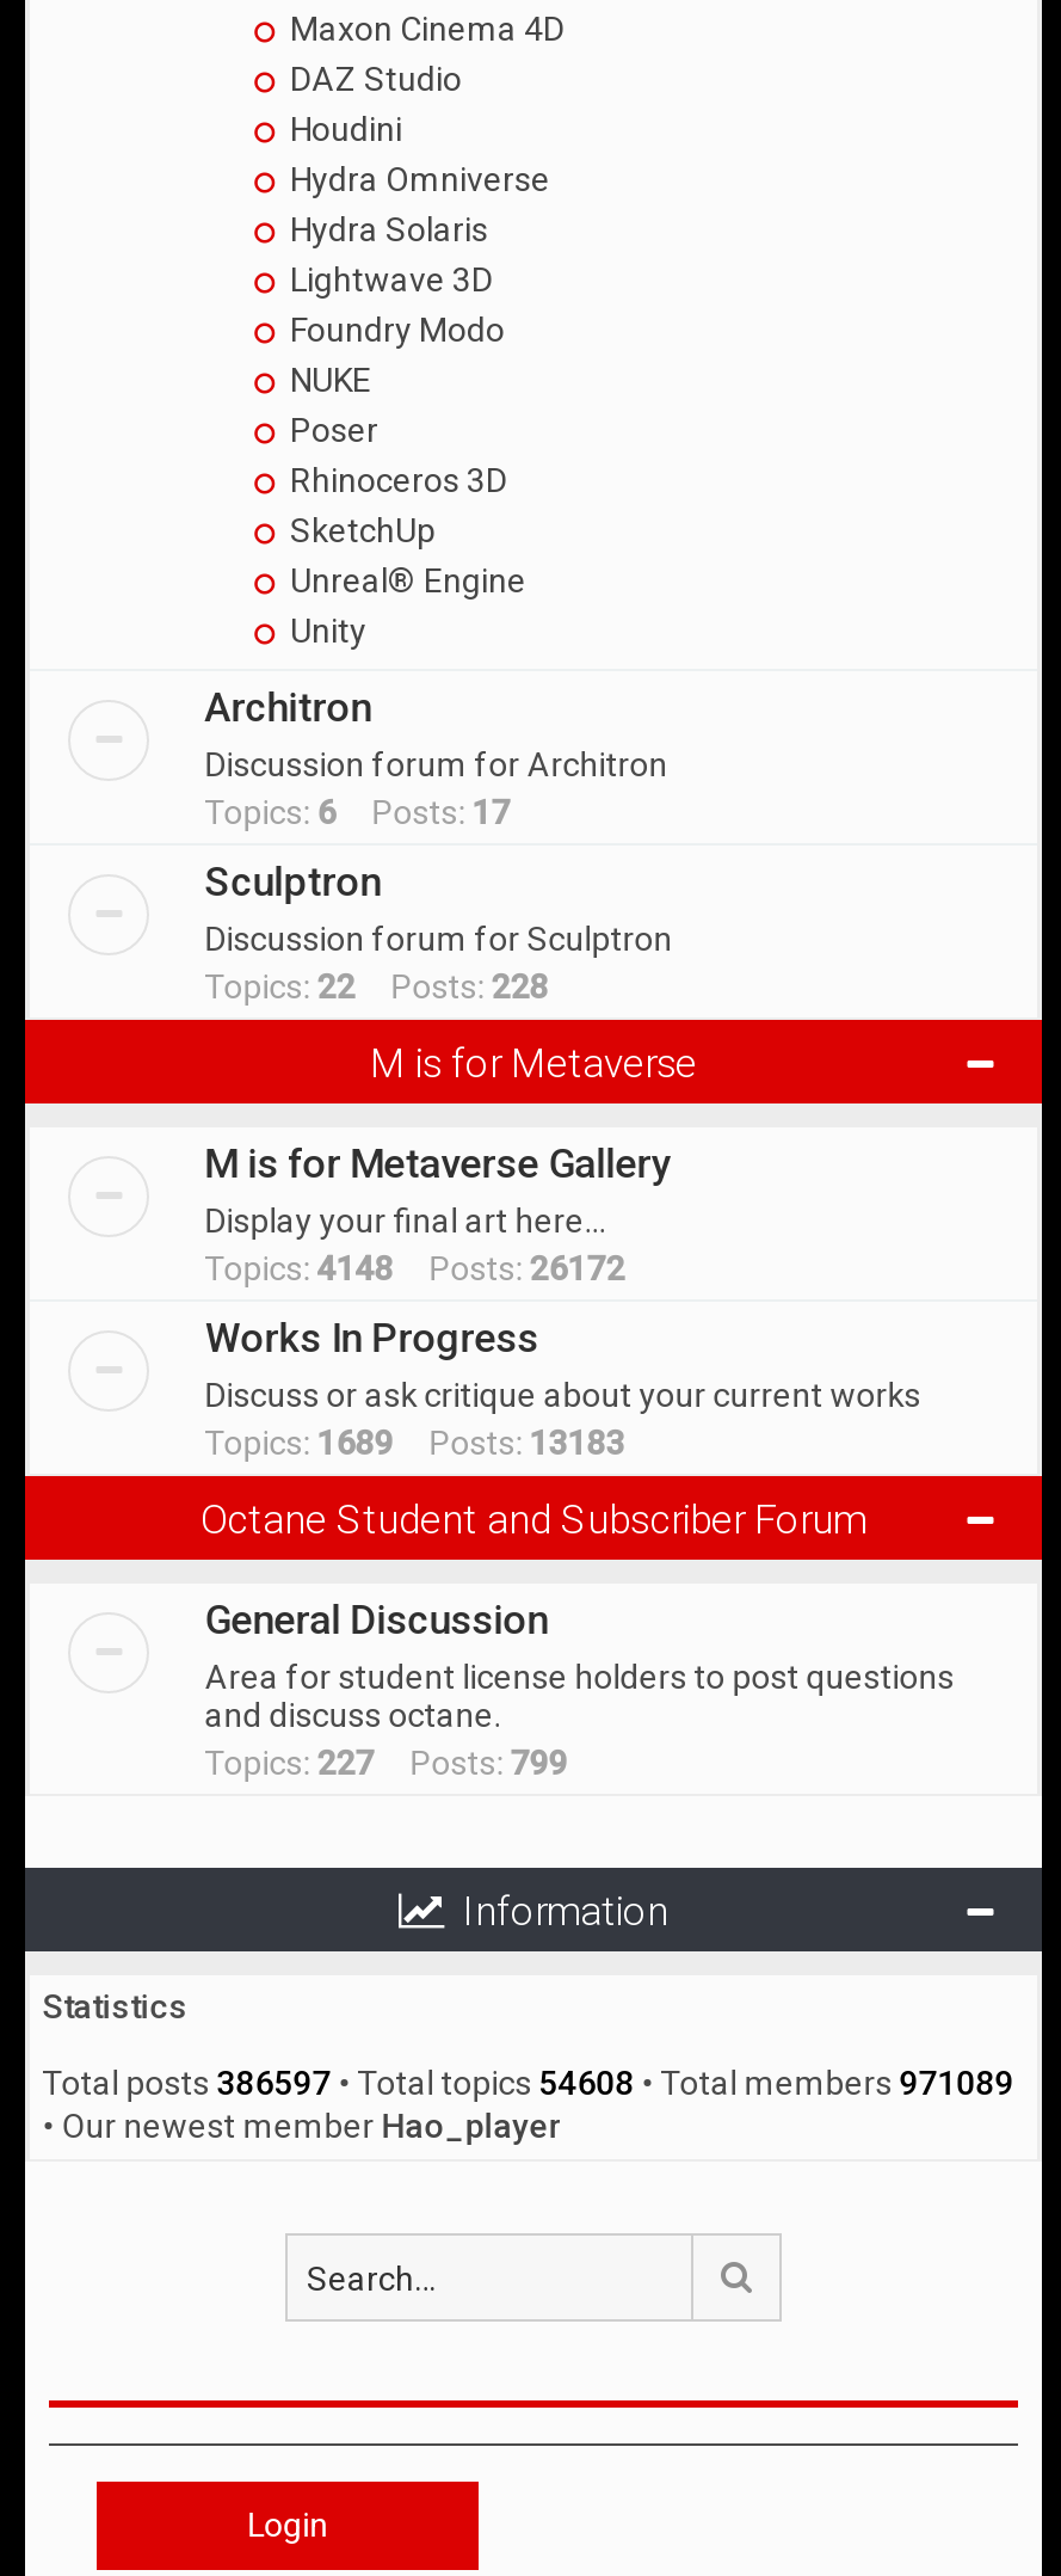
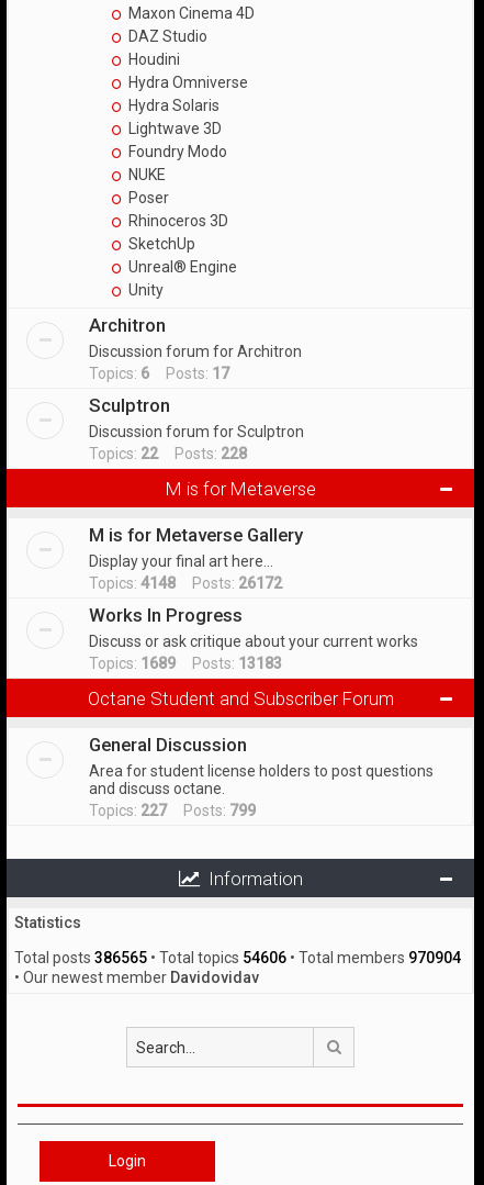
- Total posts 386597 • Total topics 54608 • Total members 971089
+ Total posts 386565 • Total topics 54606 • Total members 970904

- • Our newest member Hao_player
+ • Our newest member Davidovidav
